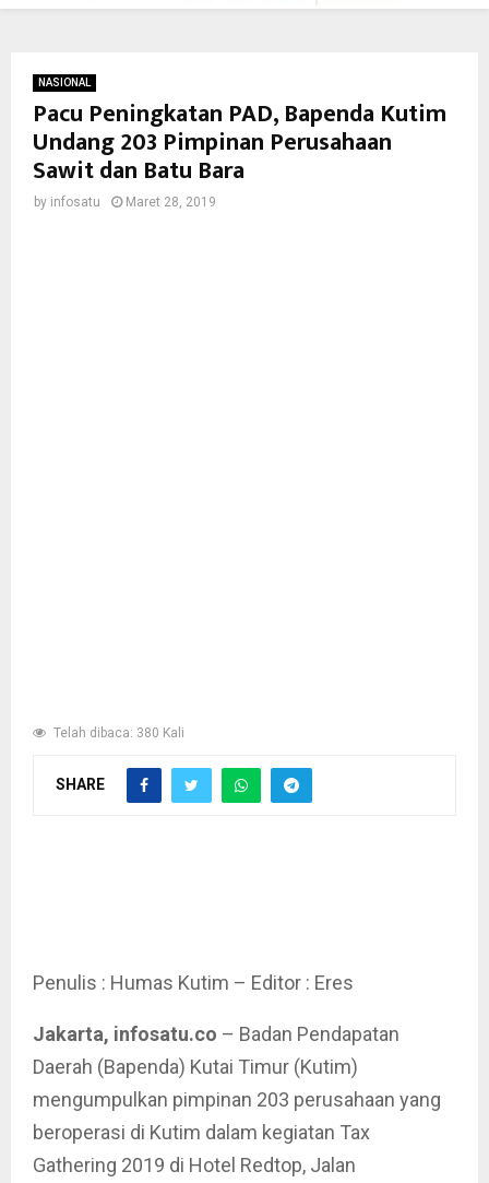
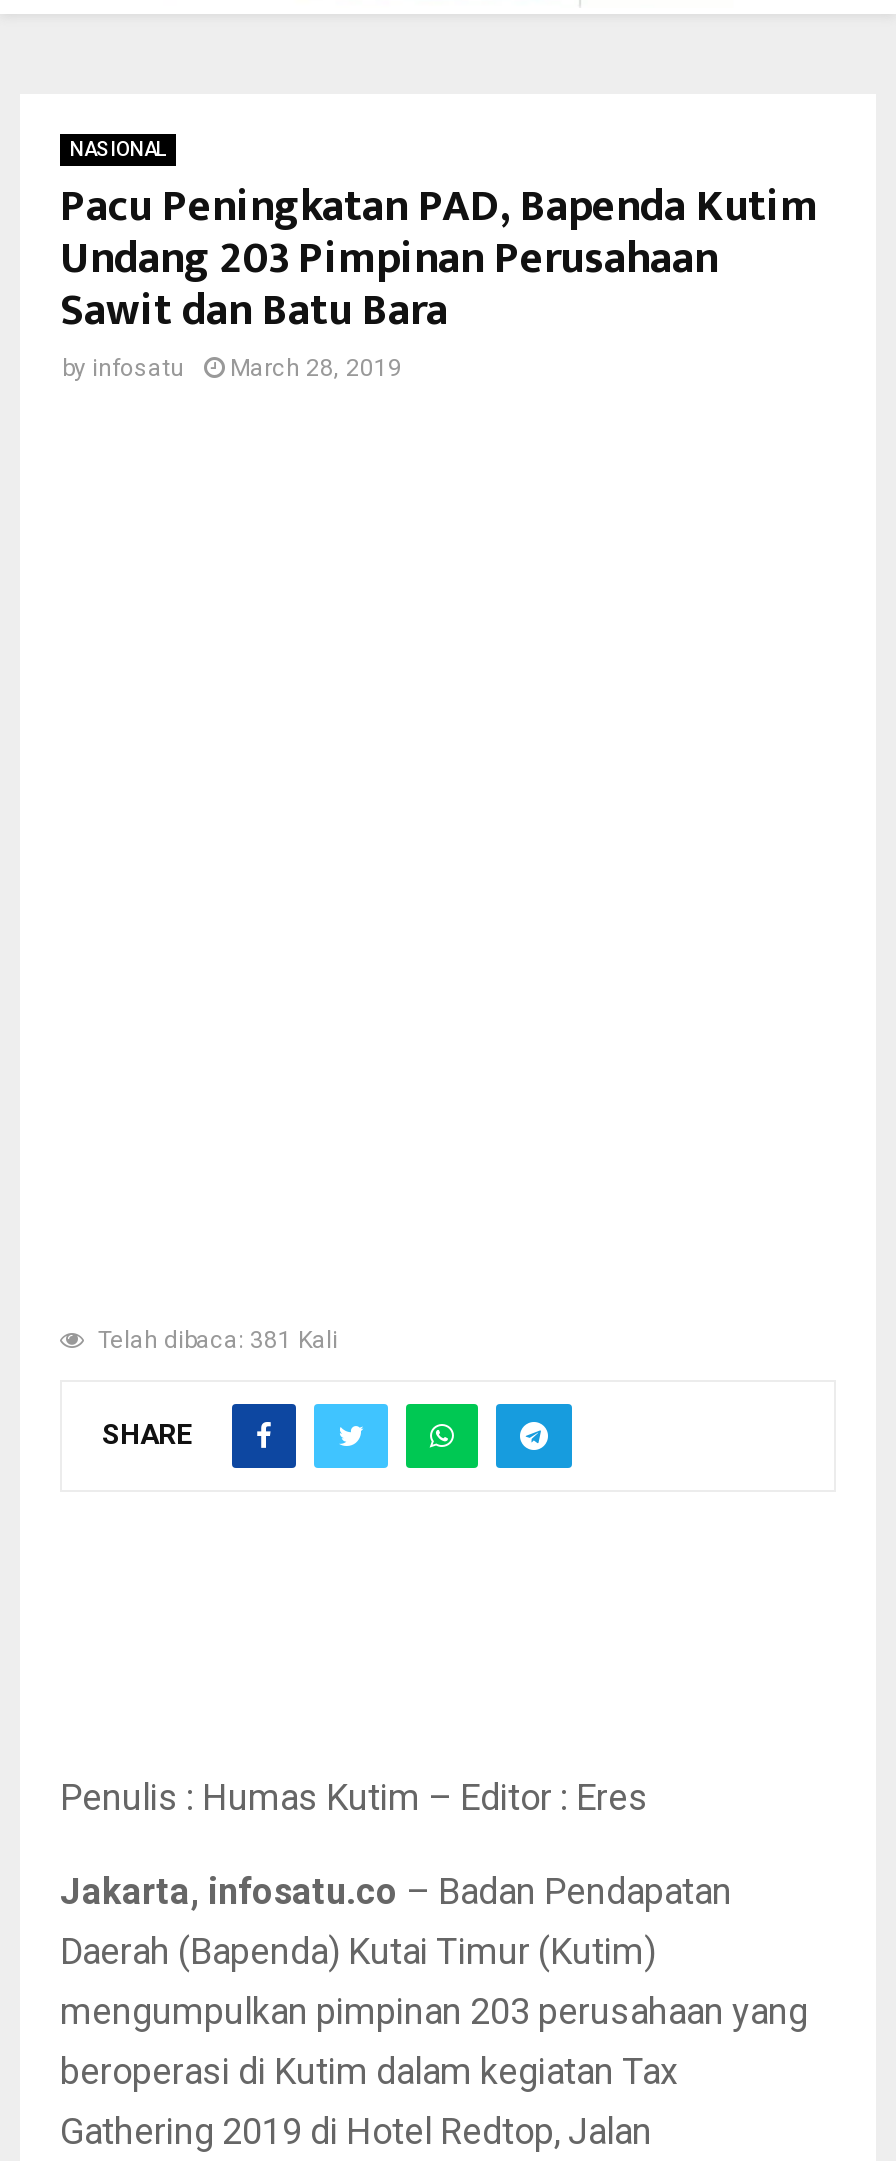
- by infosatu Maret 28, 2019
+ by infosatu March 28, 2019

- Telah dibaca: 380 Kali
+ Telah dibaca: 381 Kali
